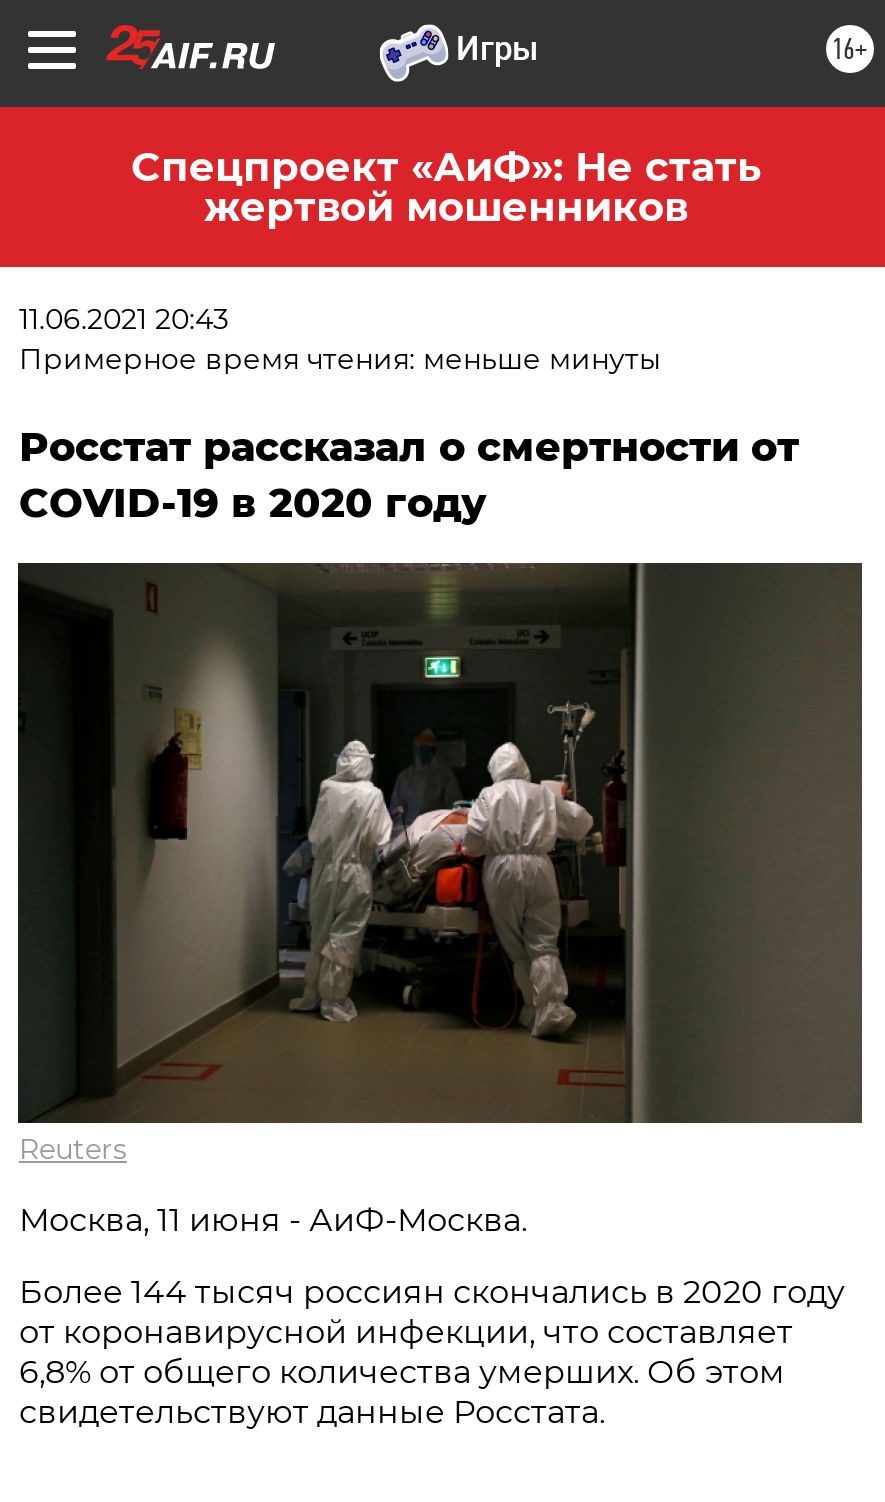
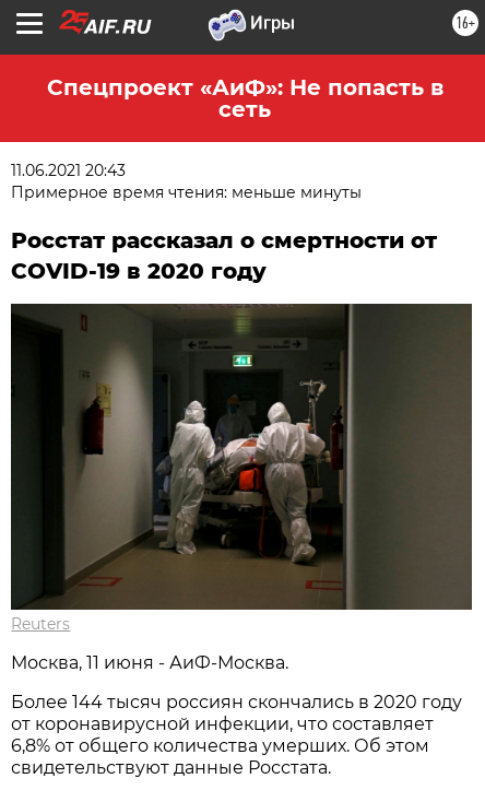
- Спецпроект «АиФ»: Не стать
- жертвой мошенников
+ Спецпроект «АиФ»: Не попасть в
+ сеть
